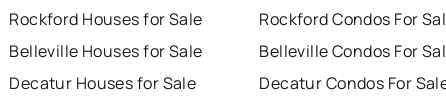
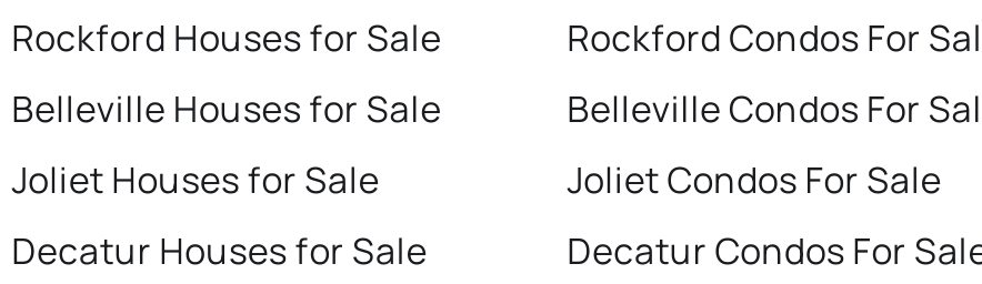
+ Joliet Houses for Sale

+ Joliet Condos For Sale
